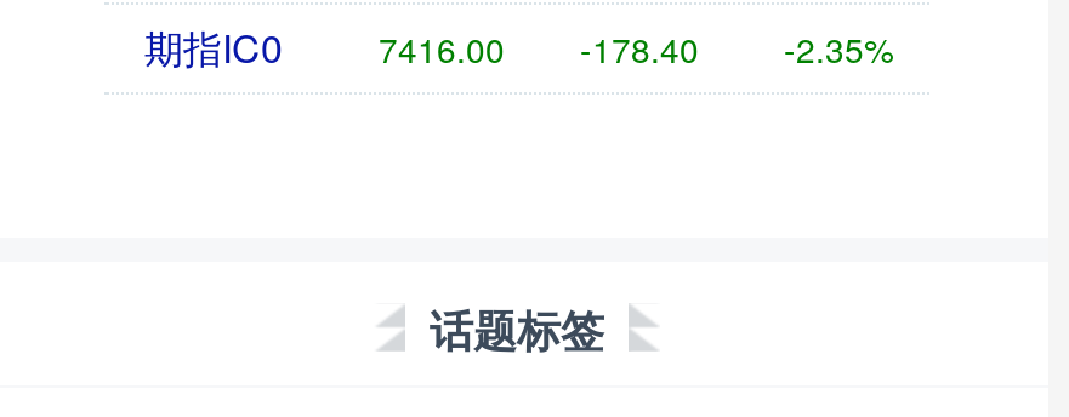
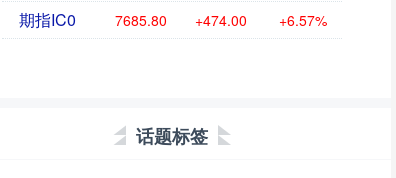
- 7416.00
+ 7685.80

- -178.40
+ +474.00

- -2.35%
+ +6.57%
